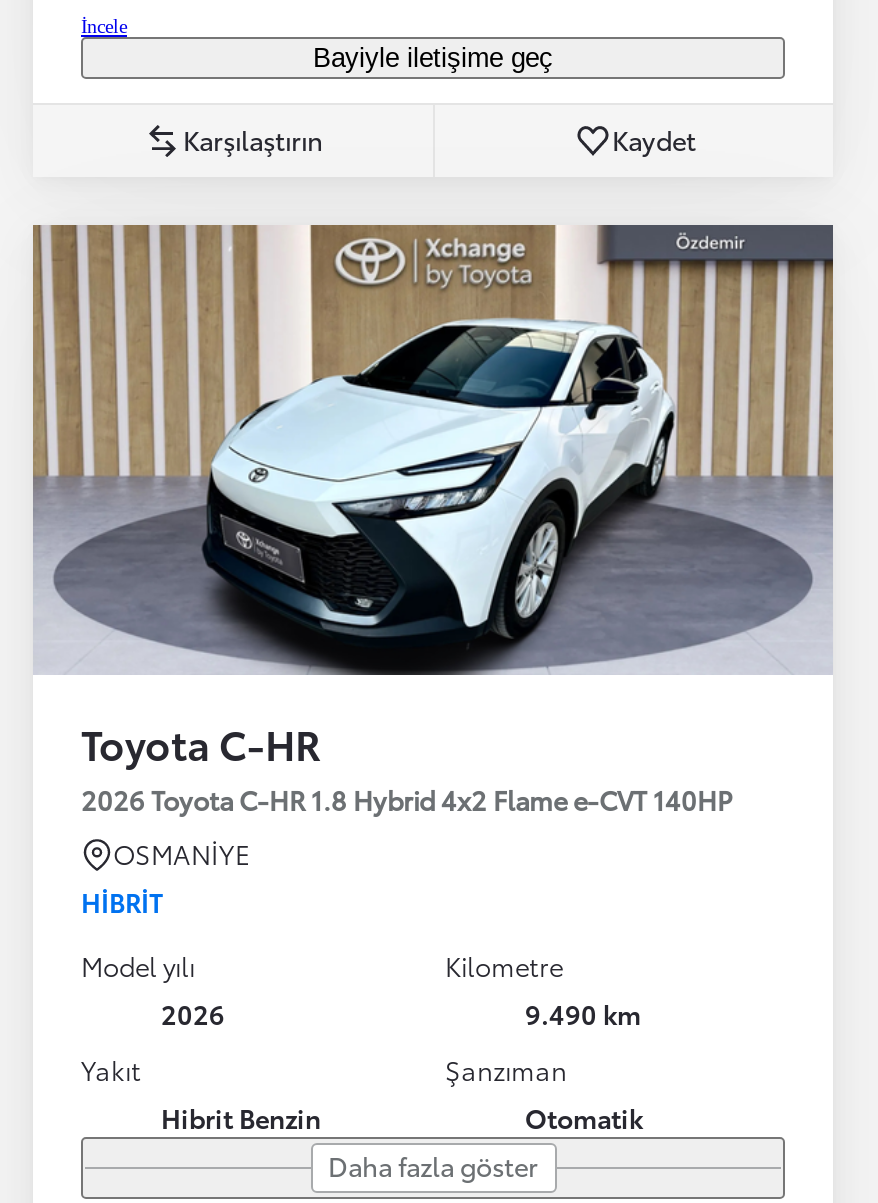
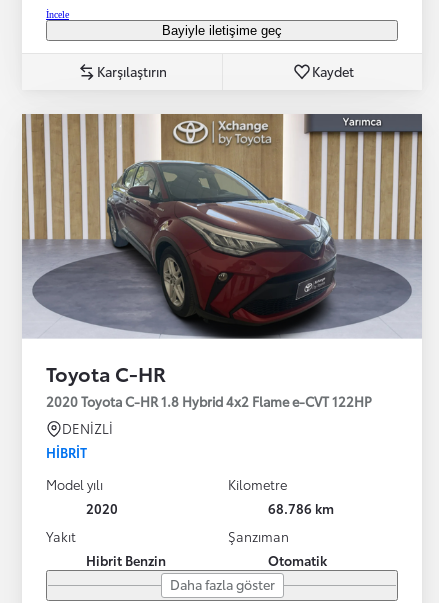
- [image]
+ [image]

- 2026 Toyota C-HR 1.8 Hybrid 4x2 Flame e-CVT 140HP
+ 2020 Toyota C-HR 1.8 Hybrid 4x2 Flame e-CVT 122HP

- OSMANİYE
+ DENİZLİ

- 2026
+ 2020

- 9.490 km
+ 68.786 km
